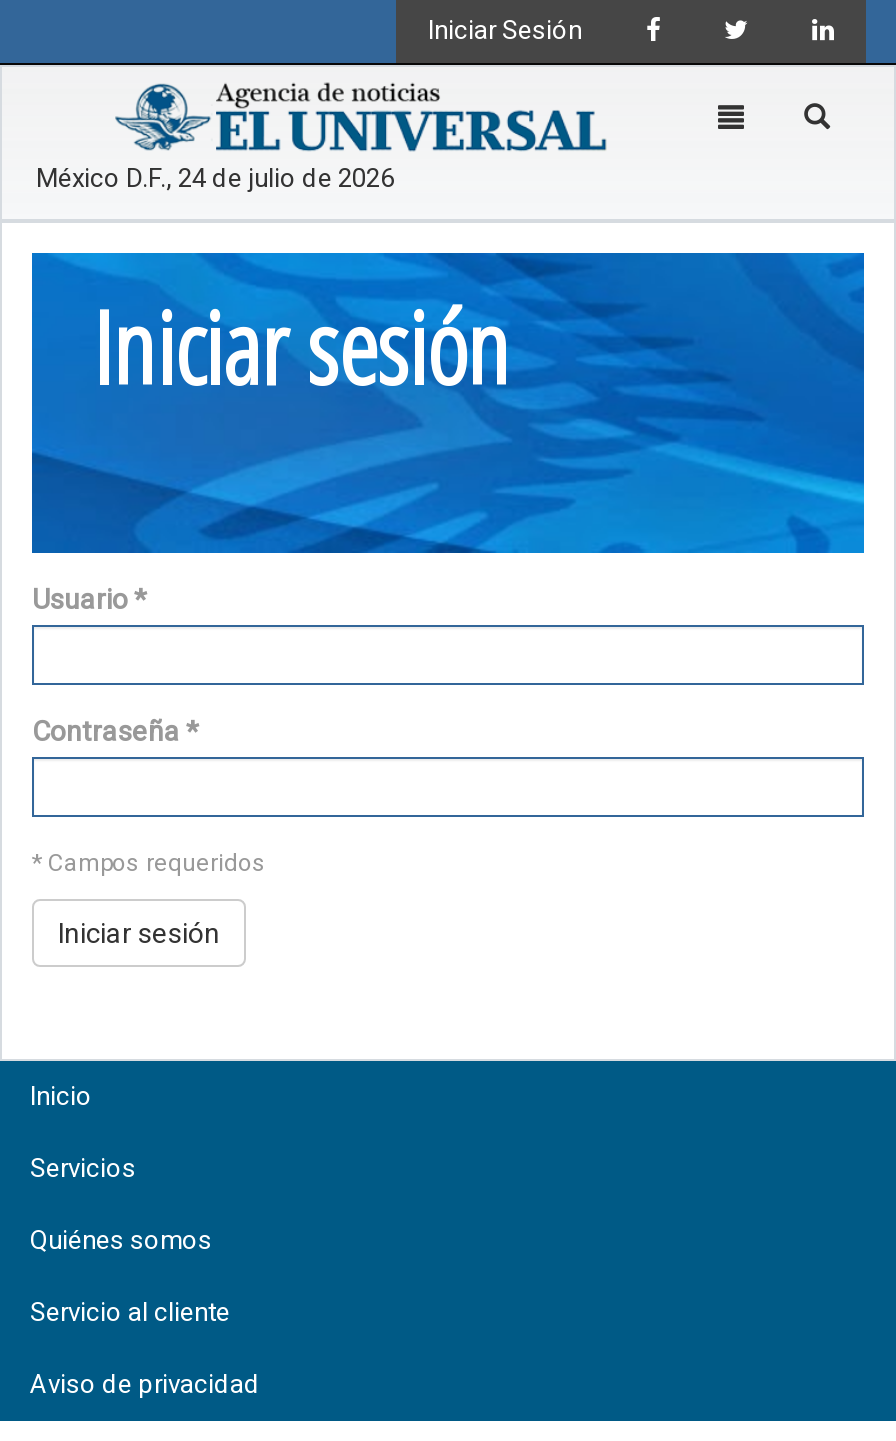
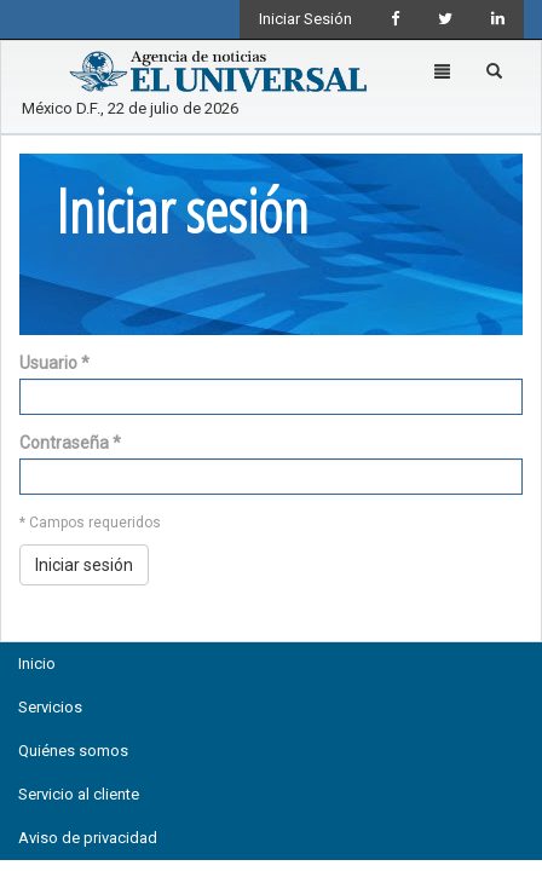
- México D.F., 24 de julio de 2026
+ México D.F., 22 de julio de 2026
